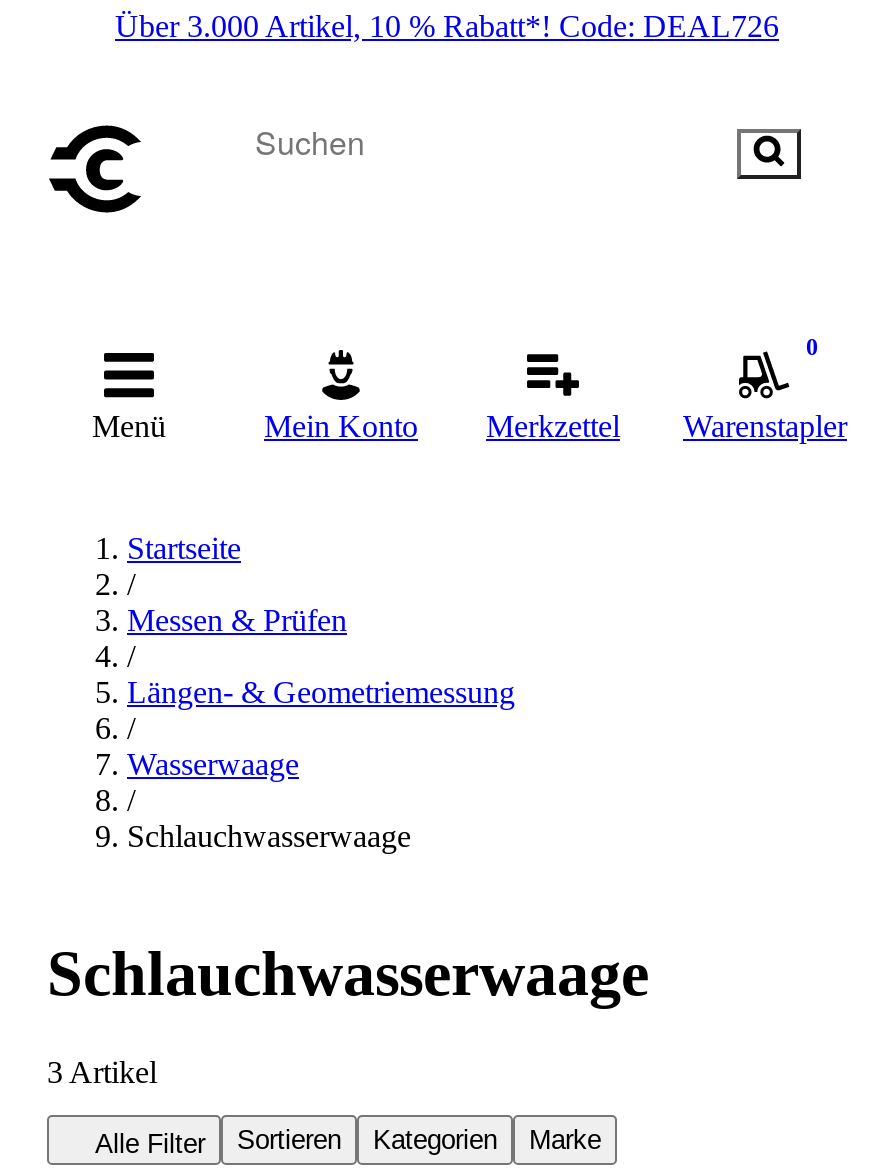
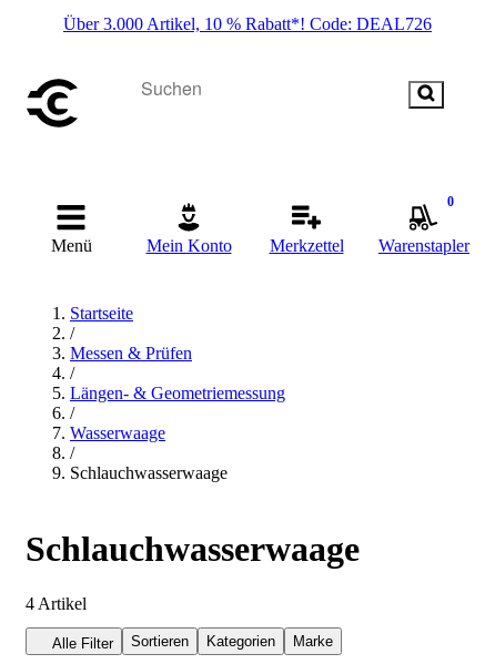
- 3 Artikel
+ 4 Artikel
